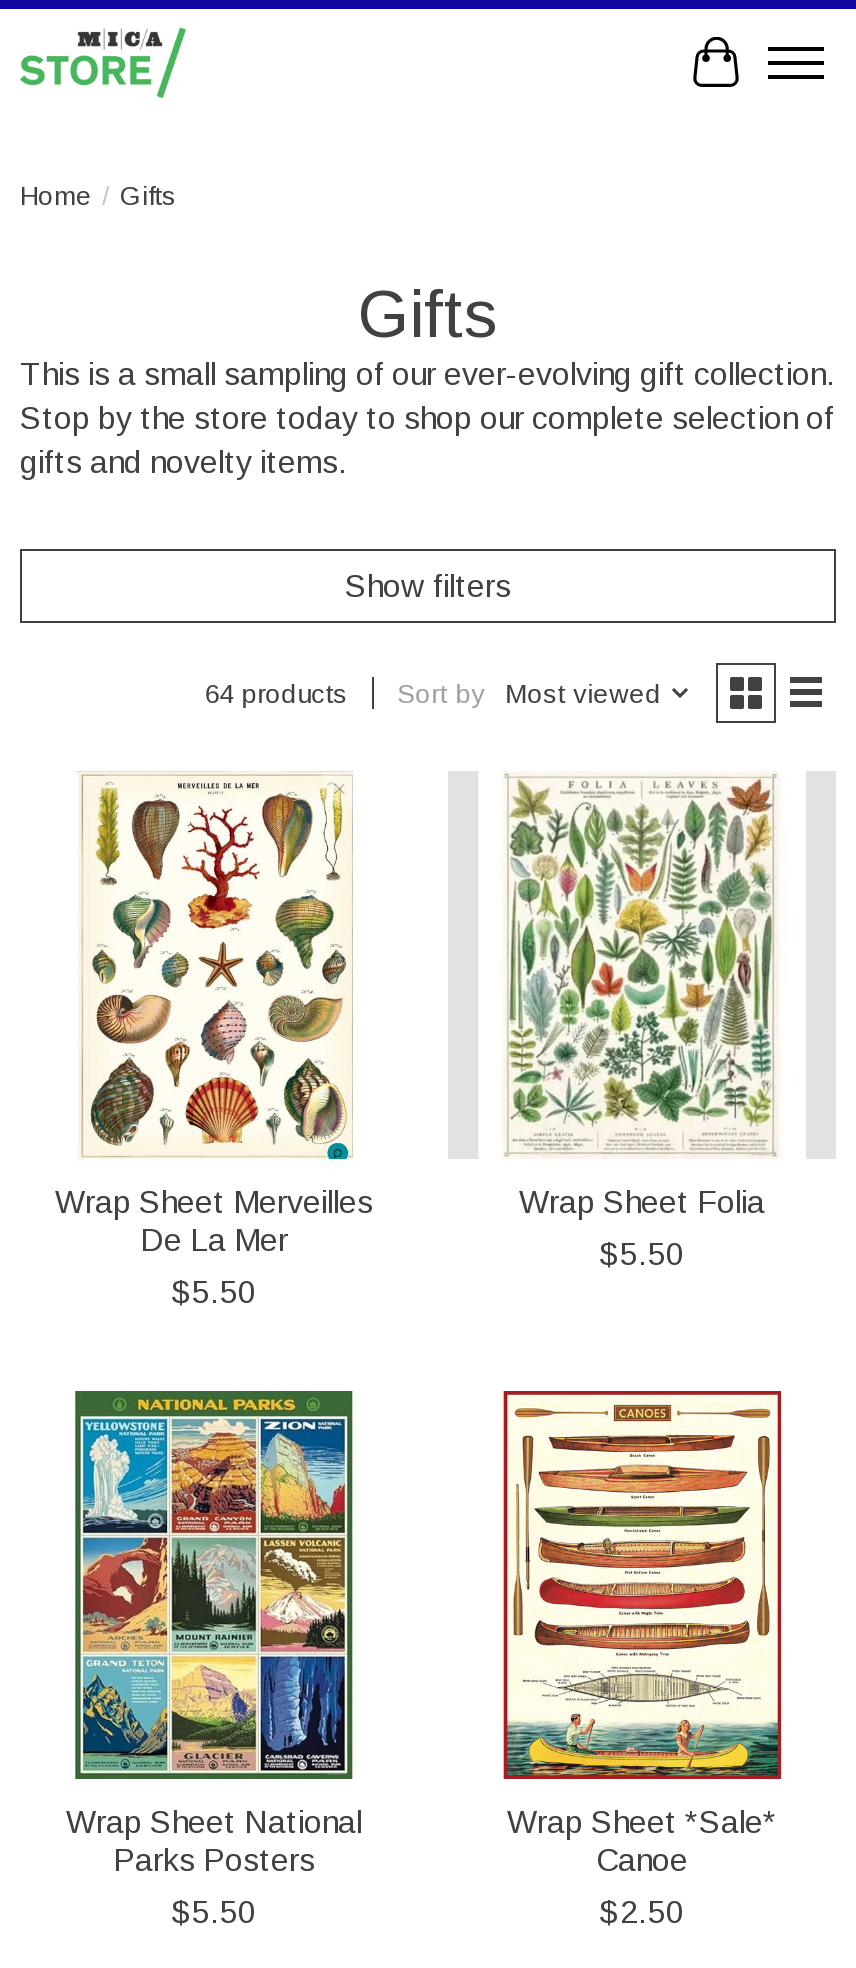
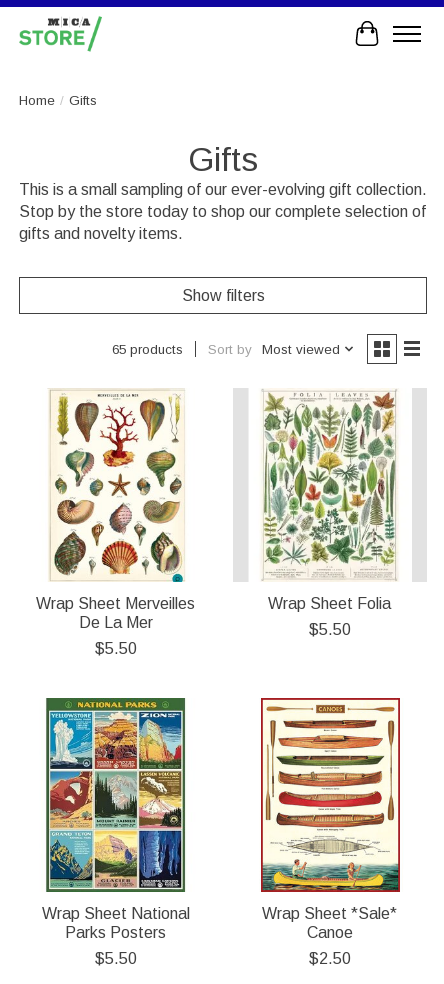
- 64 products Sort by Most viewed
+ 65 products Sort by Most viewed
